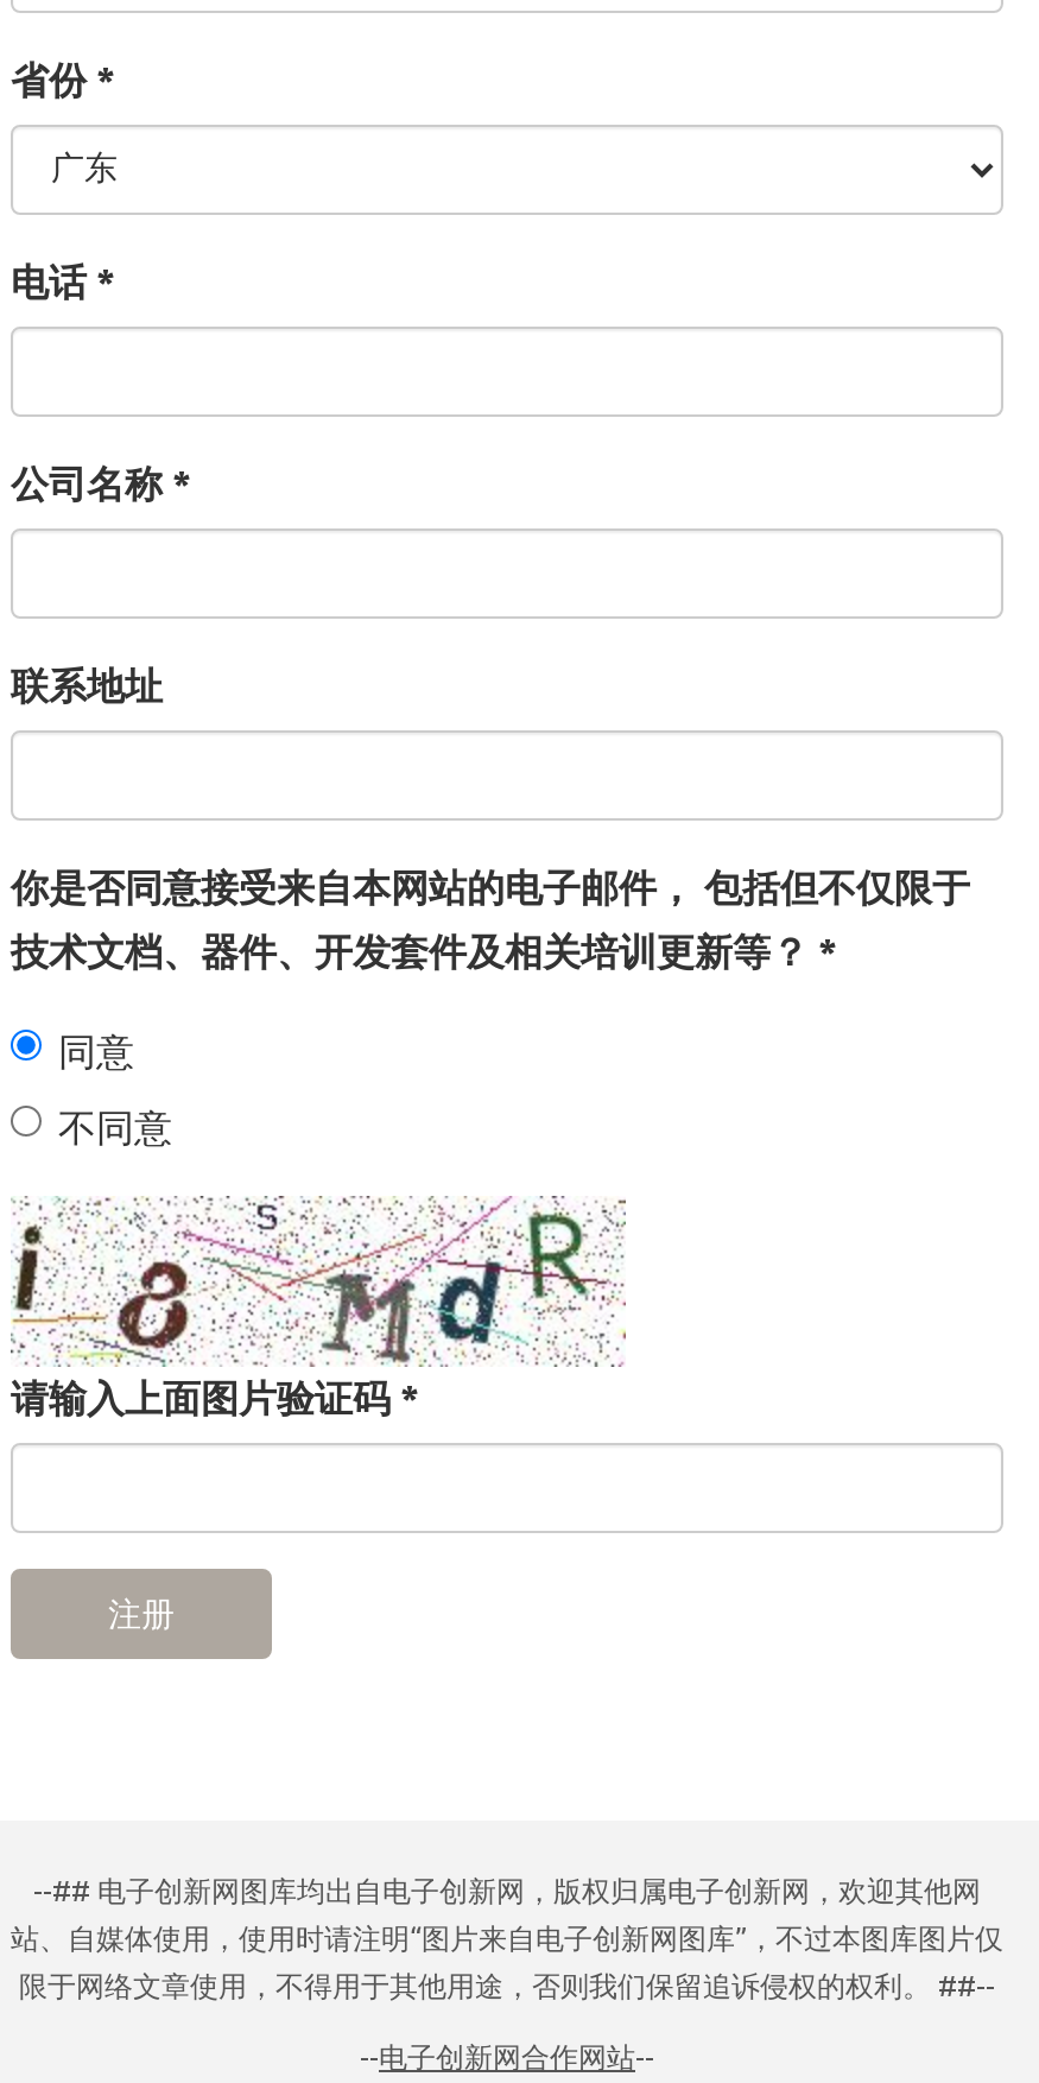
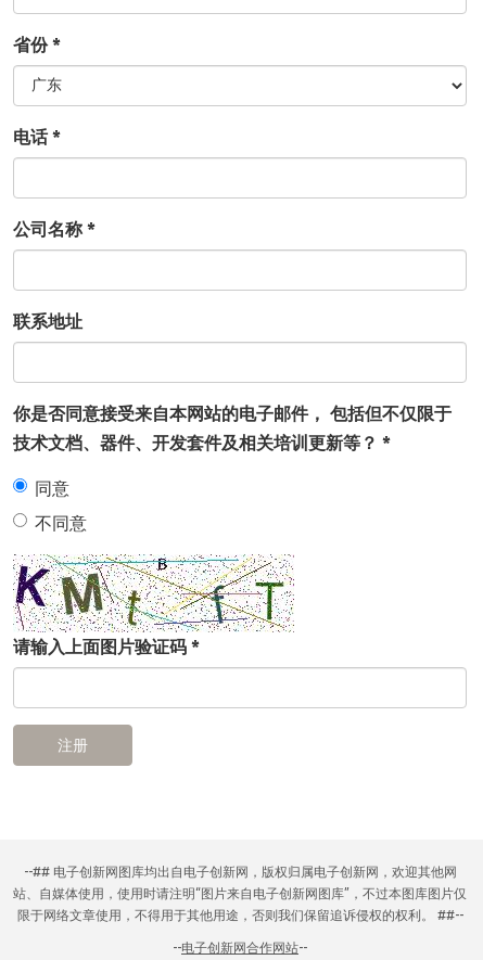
- [image]
+ [image]
